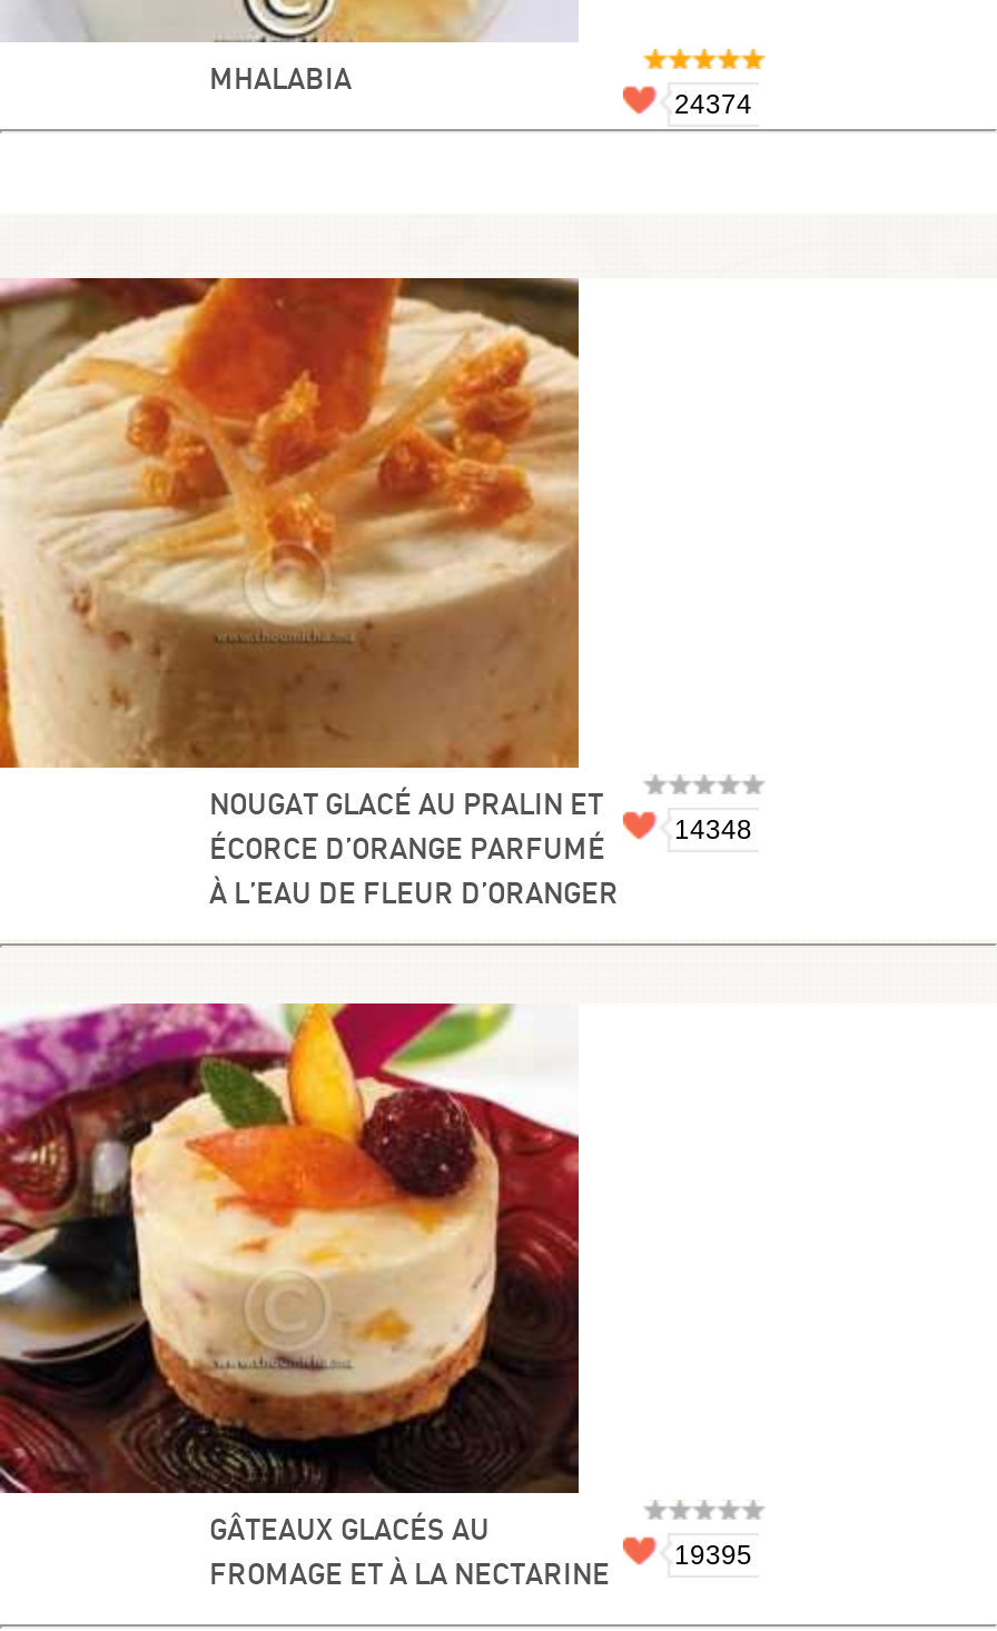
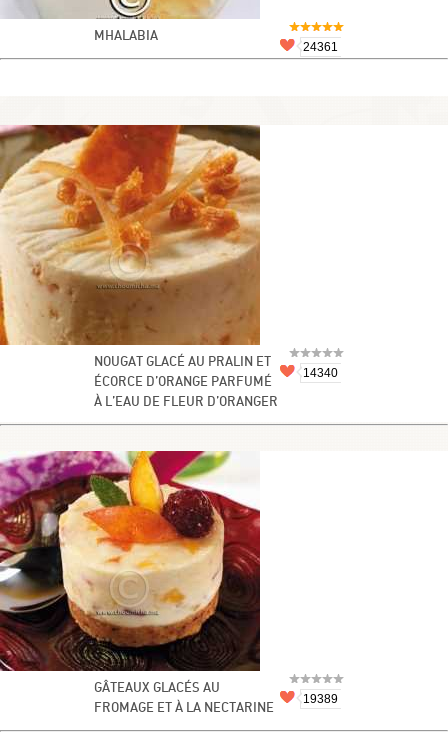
- 24374
+ 24361

- 14348
+ 14340

- 19395
+ 19389
